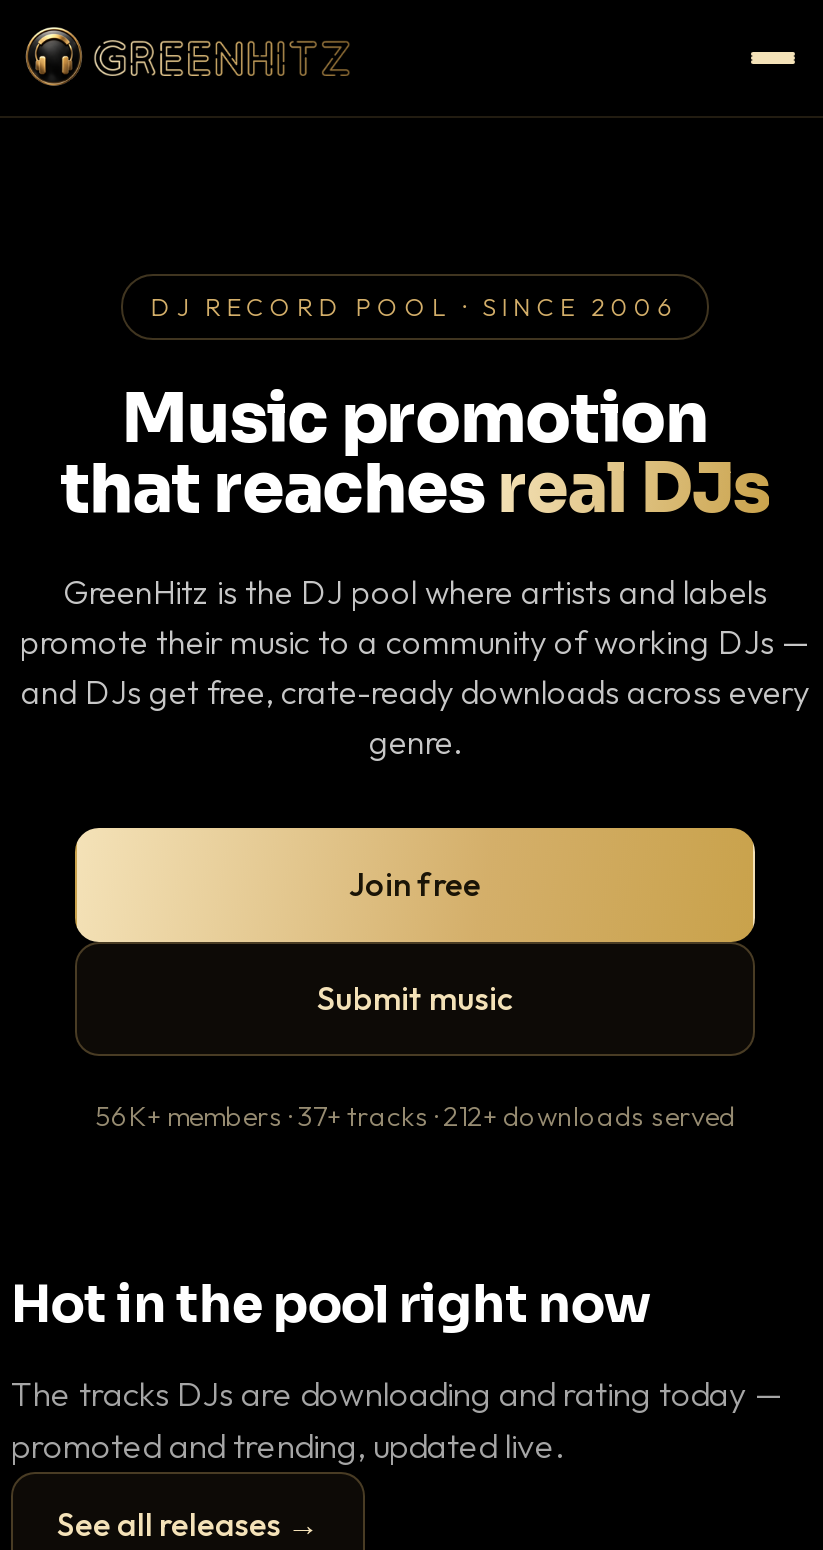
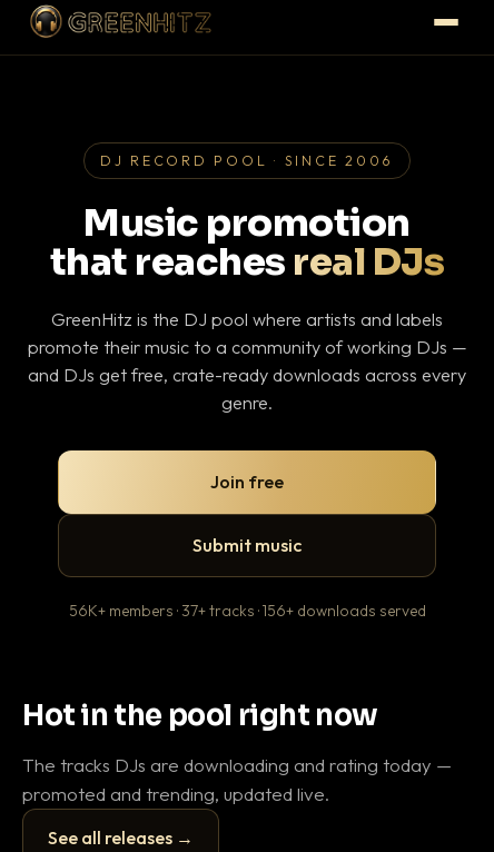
- 56K+ members · 37+ tracks · 212+ downloads served
+ 56K+ members · 37+ tracks · 156+ downloads served
